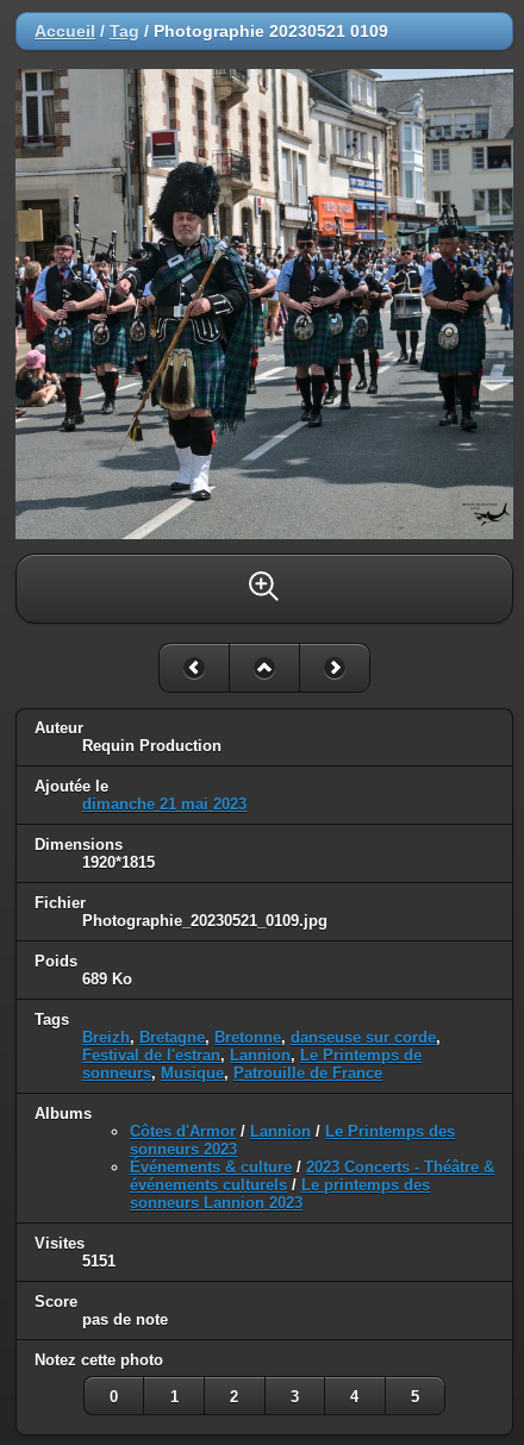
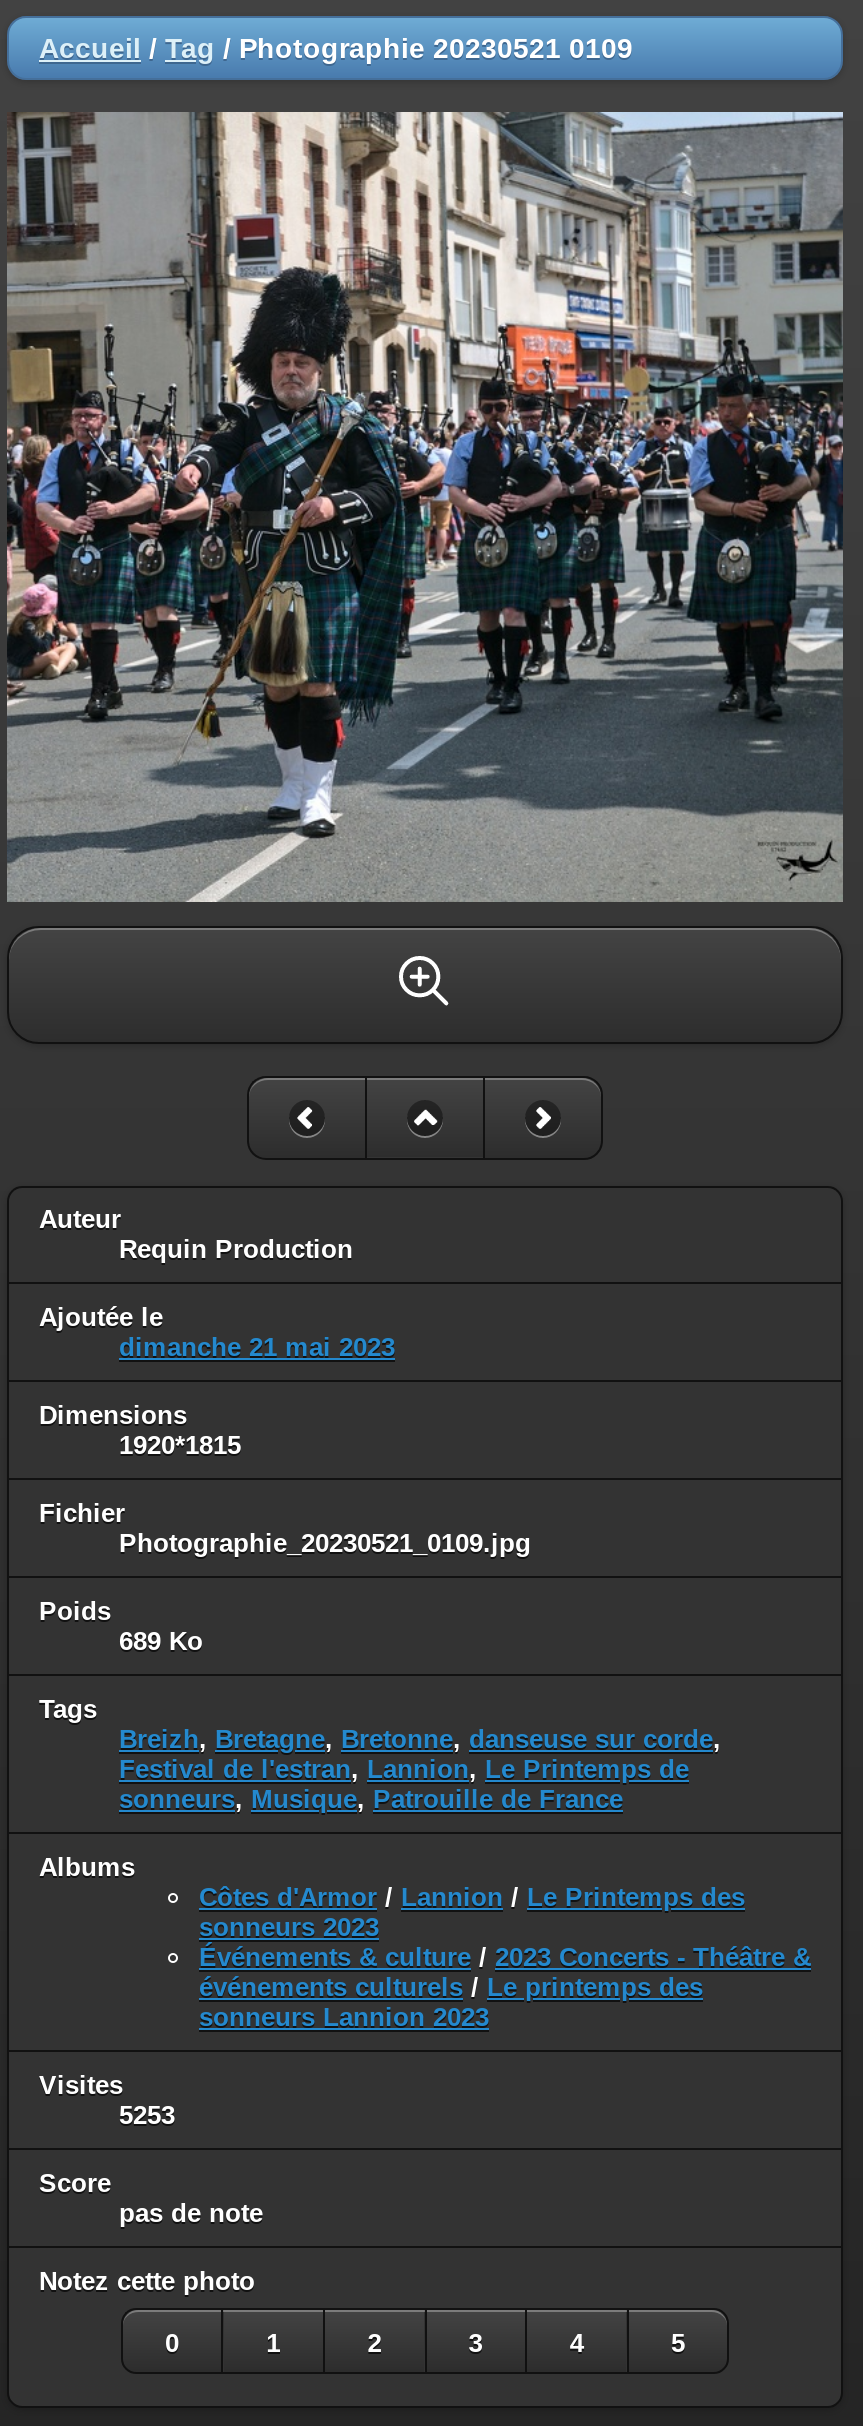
- 5151
+ 5253
